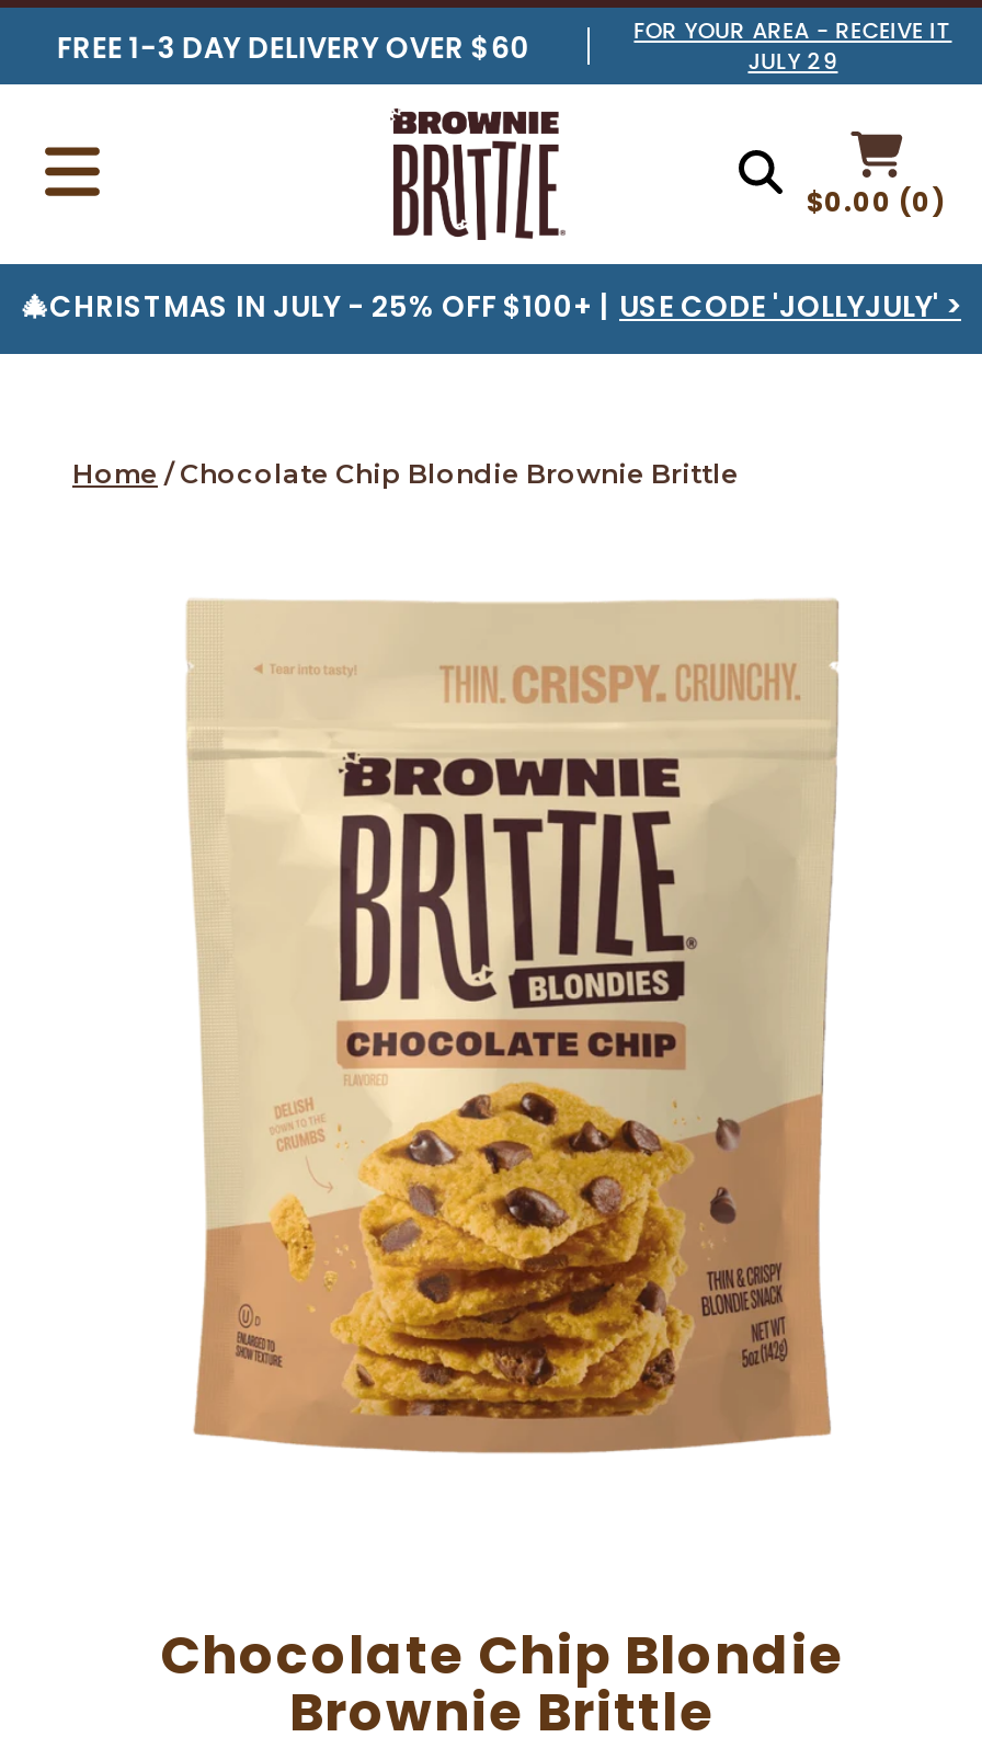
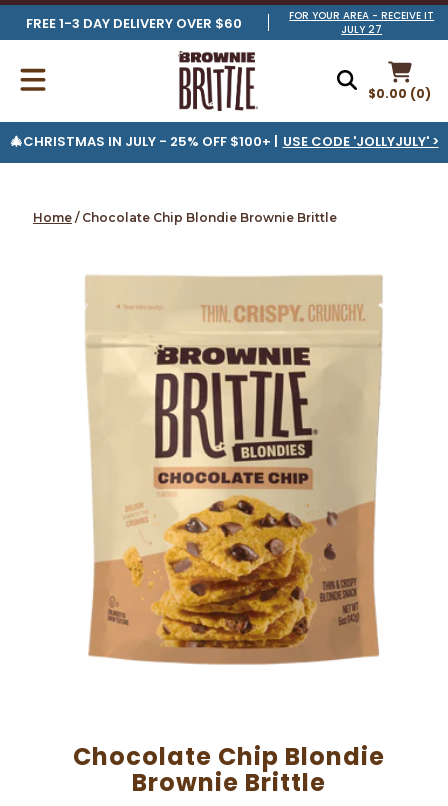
- JULY 29
+ JULY 27
